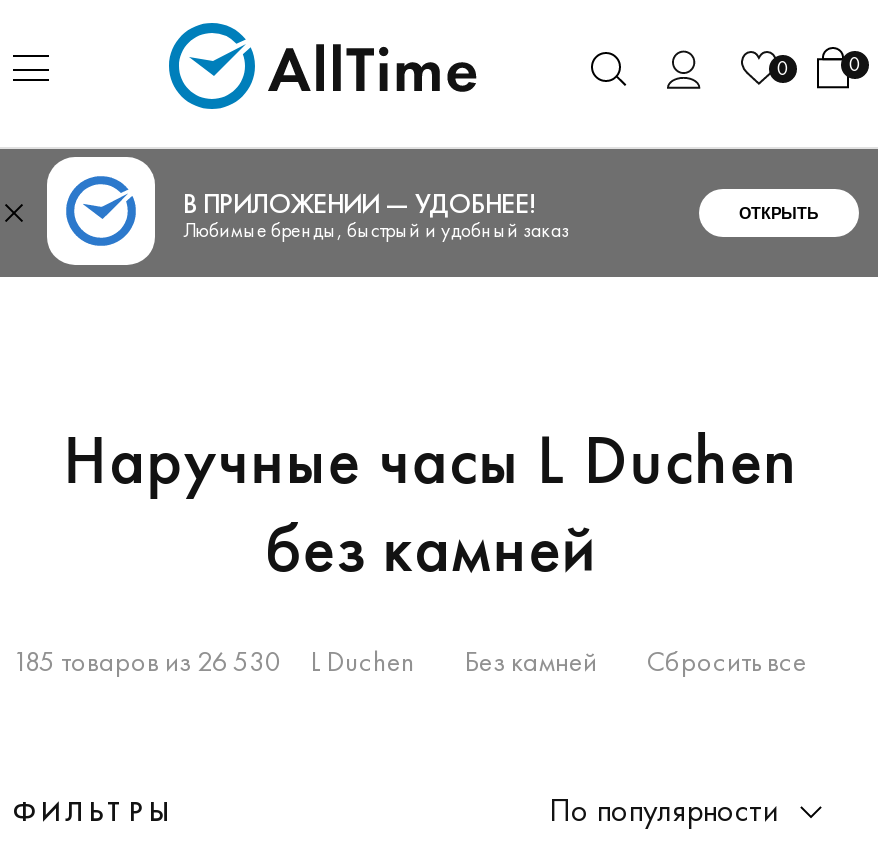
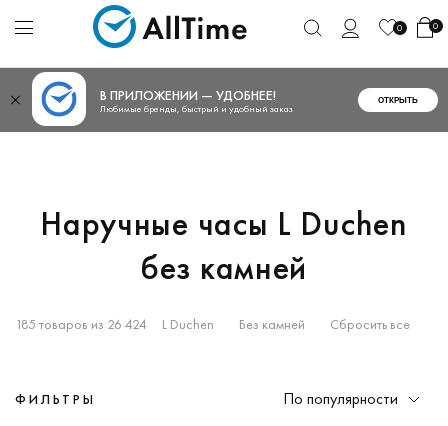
- 185 товаров из 26 530 L Duchen Без камней Сбросить все
+ 185 товаров из 26 424 L Duchen Без камней Сбросить все
